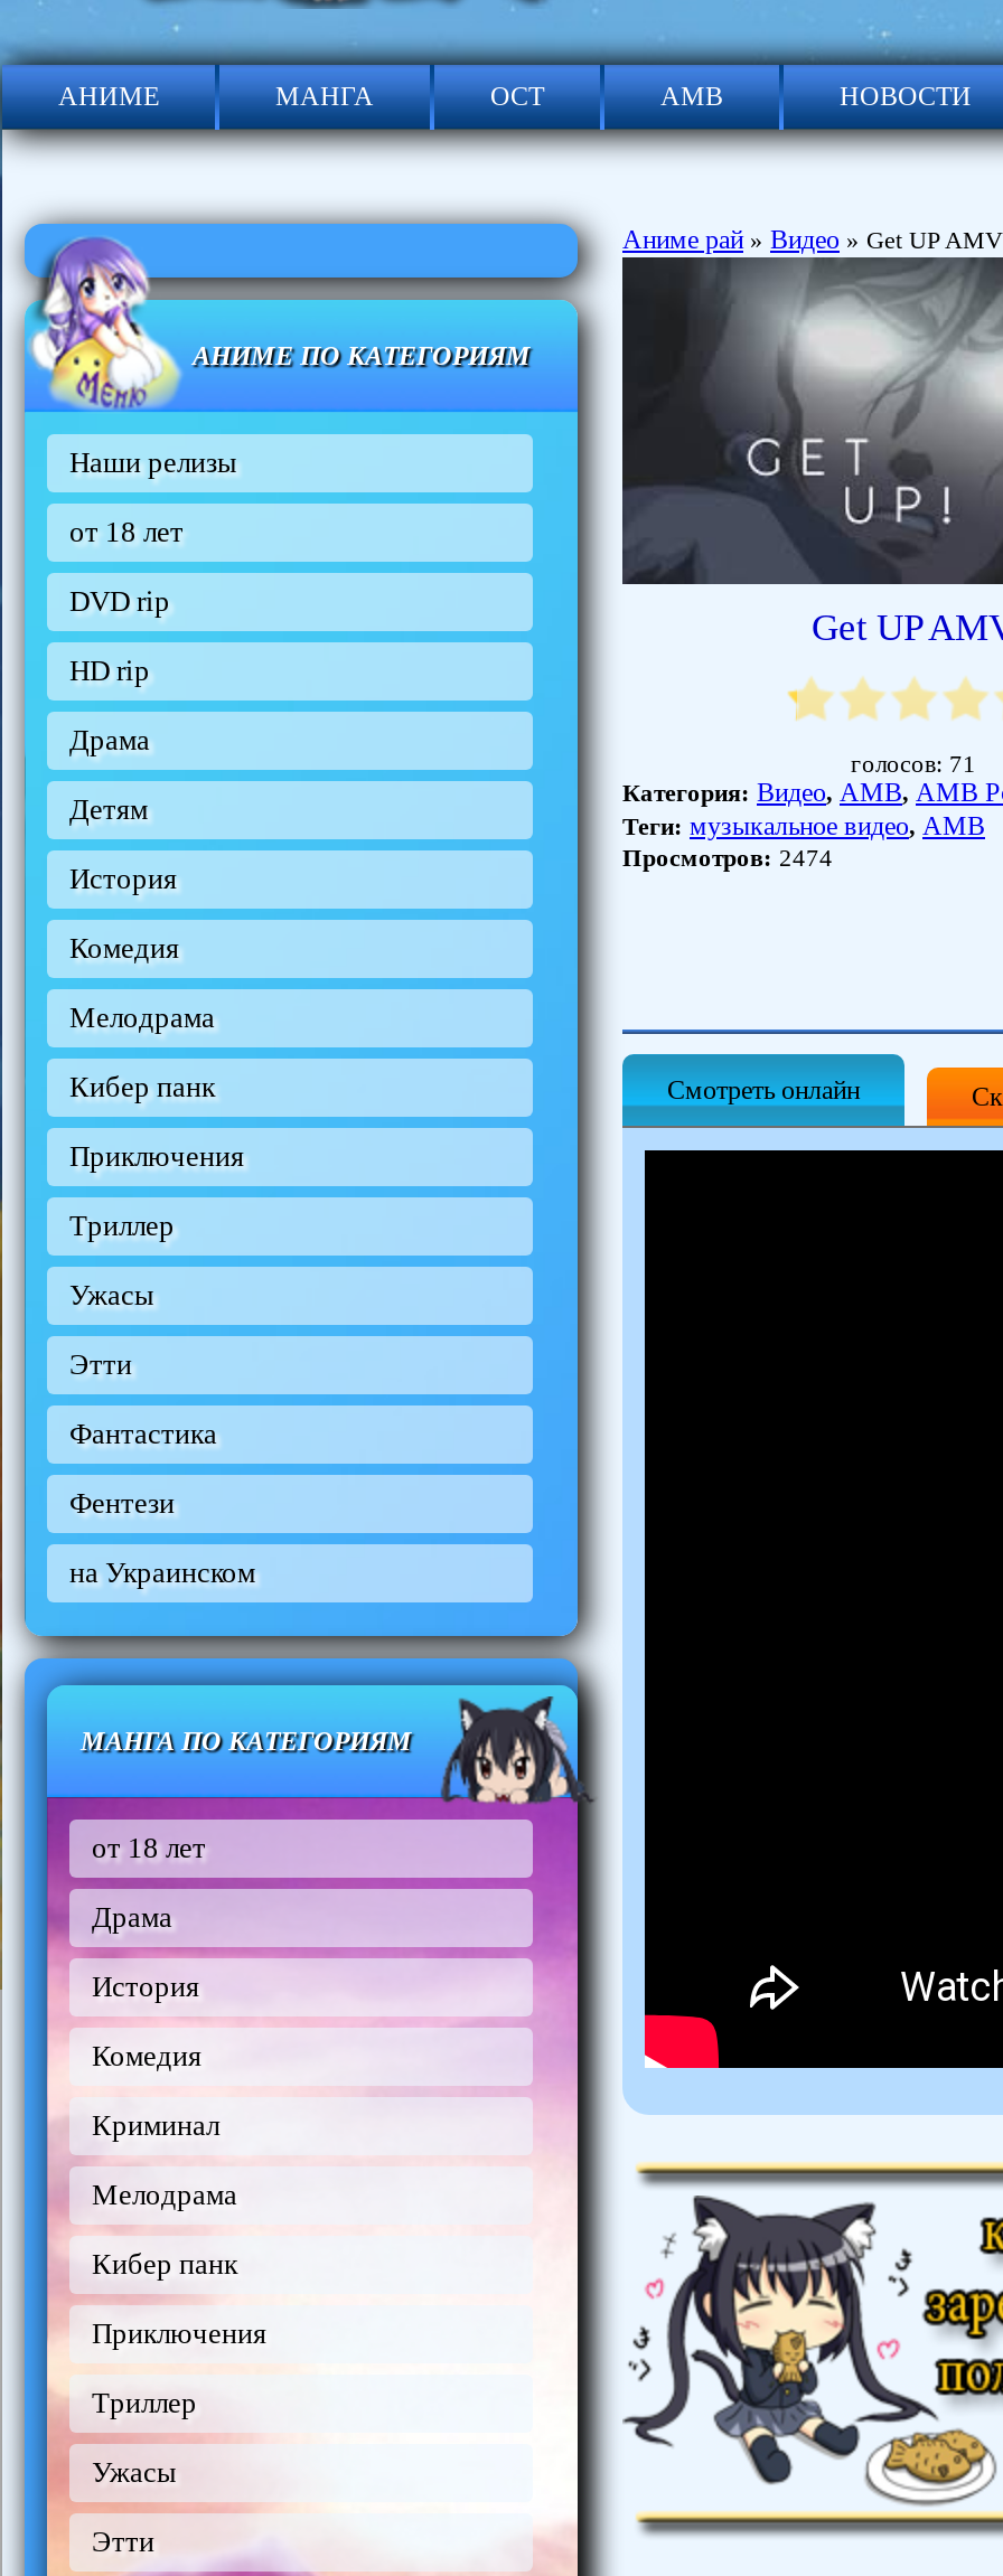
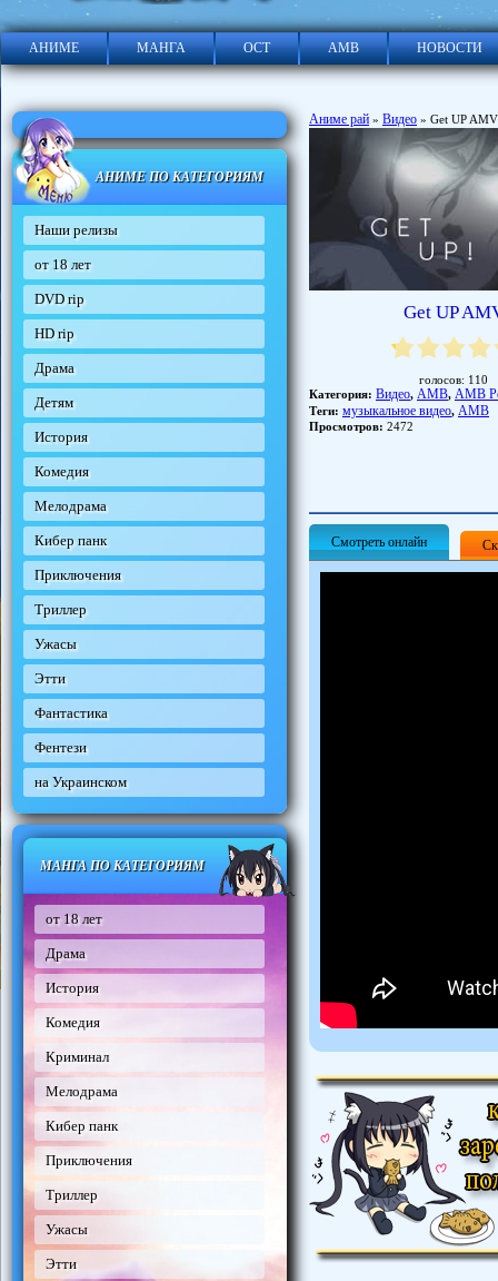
- голосов: 71
+ голосов: 110

- Просмотров: 2474
+ Просмотров: 2472
